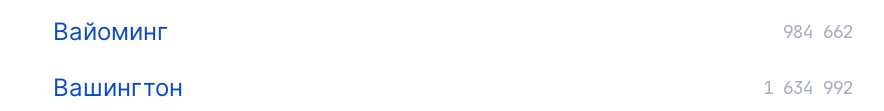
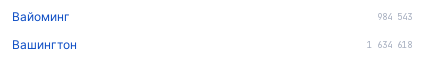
- 984 662
+ 984 543

- 1 634 992
+ 1 634 618
